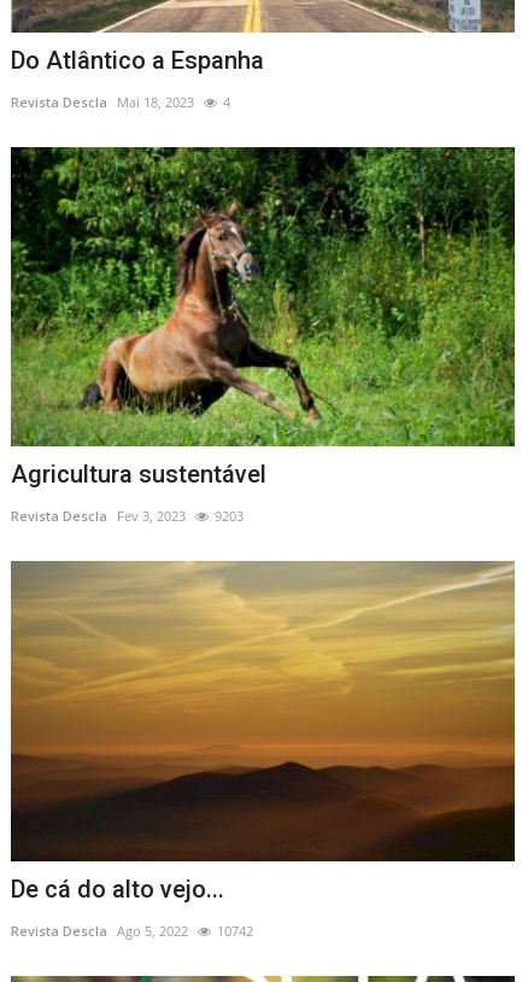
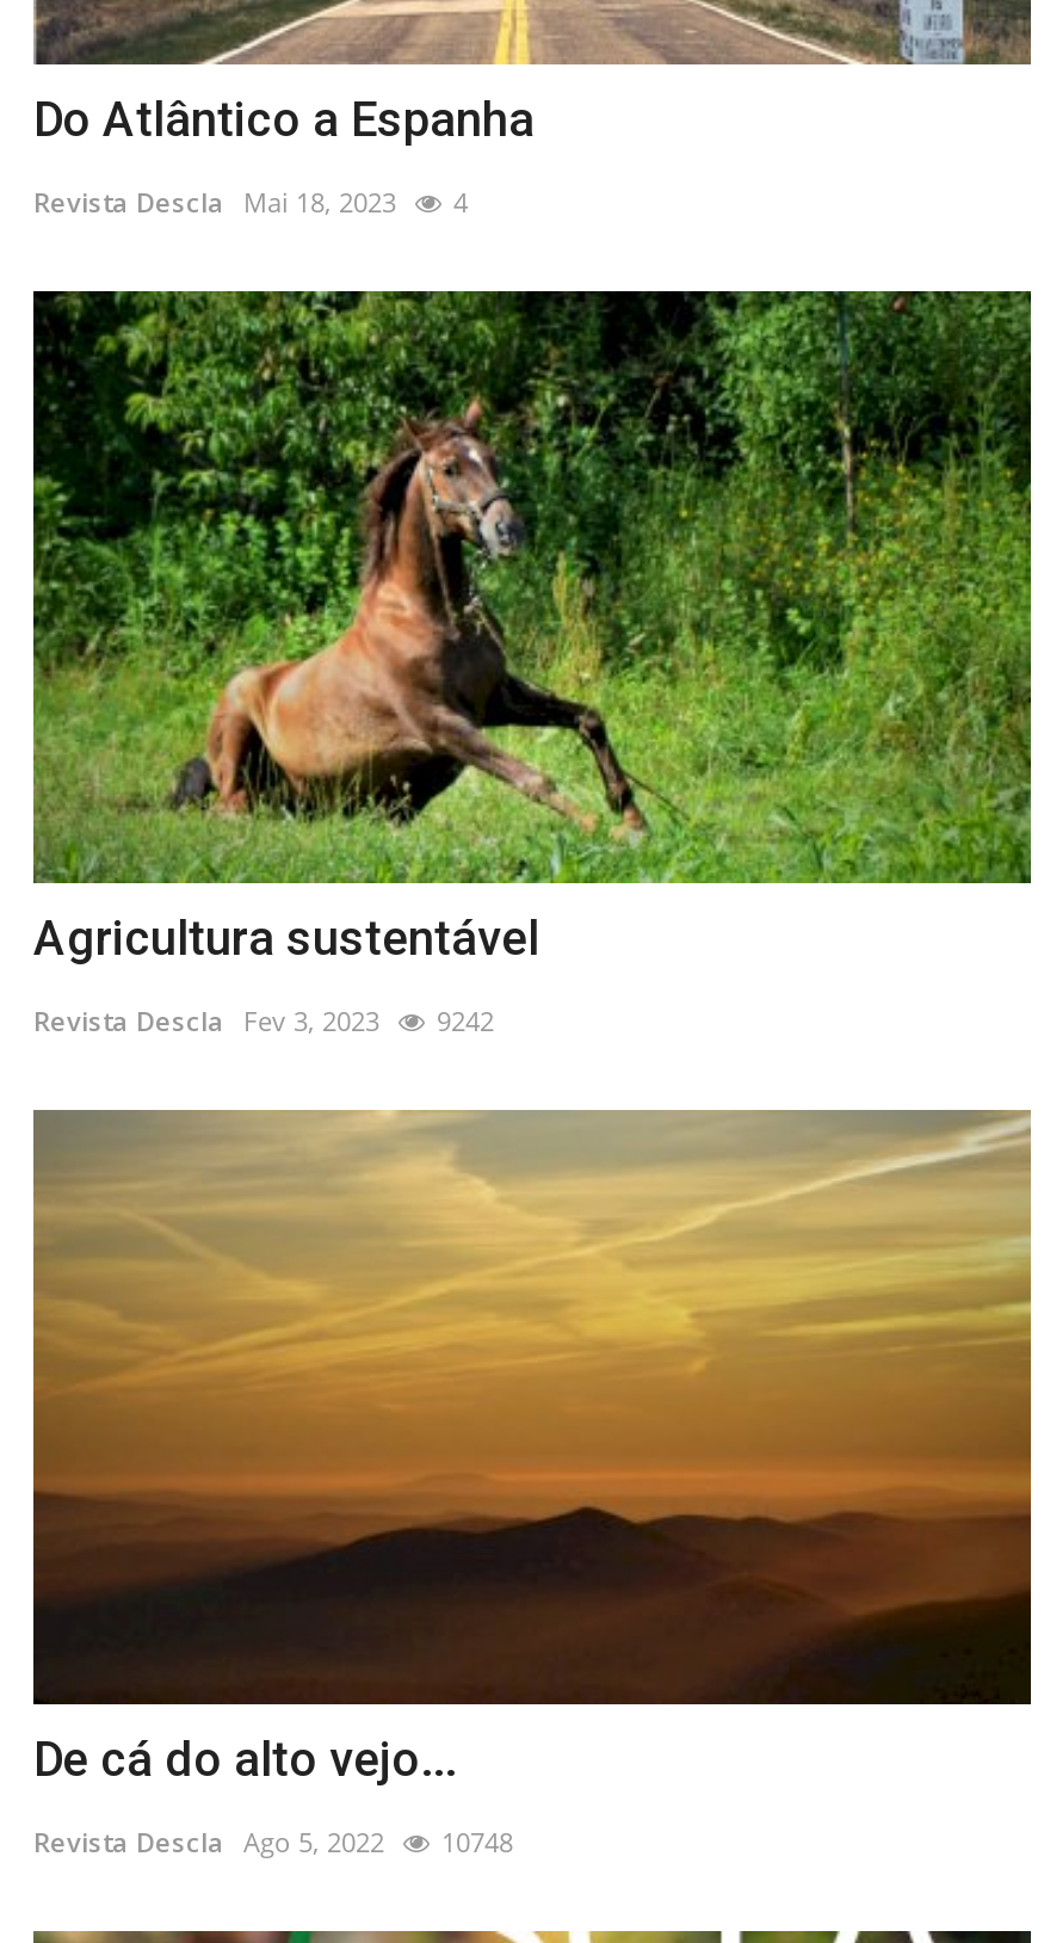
- Revista Descla Fev 3, 2023 9203
+ Revista Descla Fev 3, 2023 9242

- Revista Descla Ago 5, 2022 10742
+ Revista Descla Ago 5, 2022 10748
